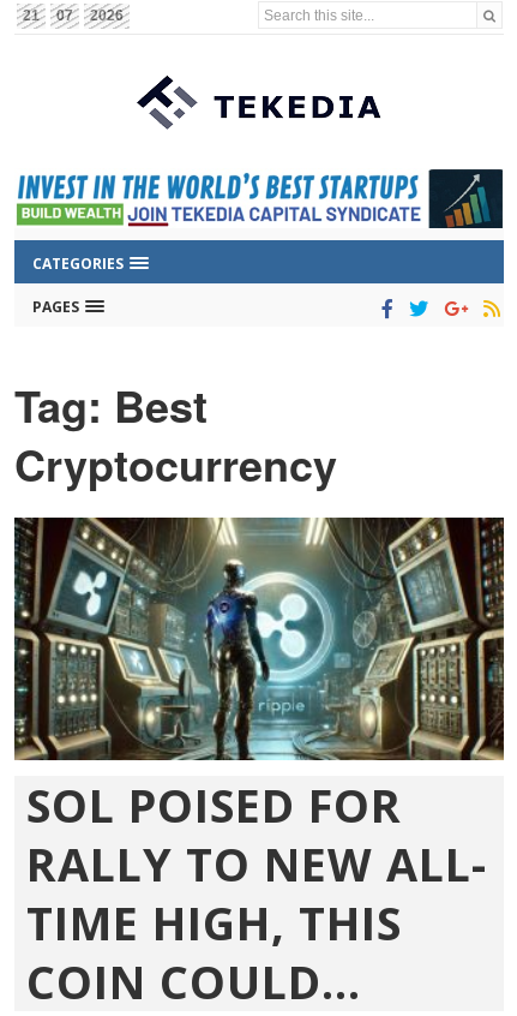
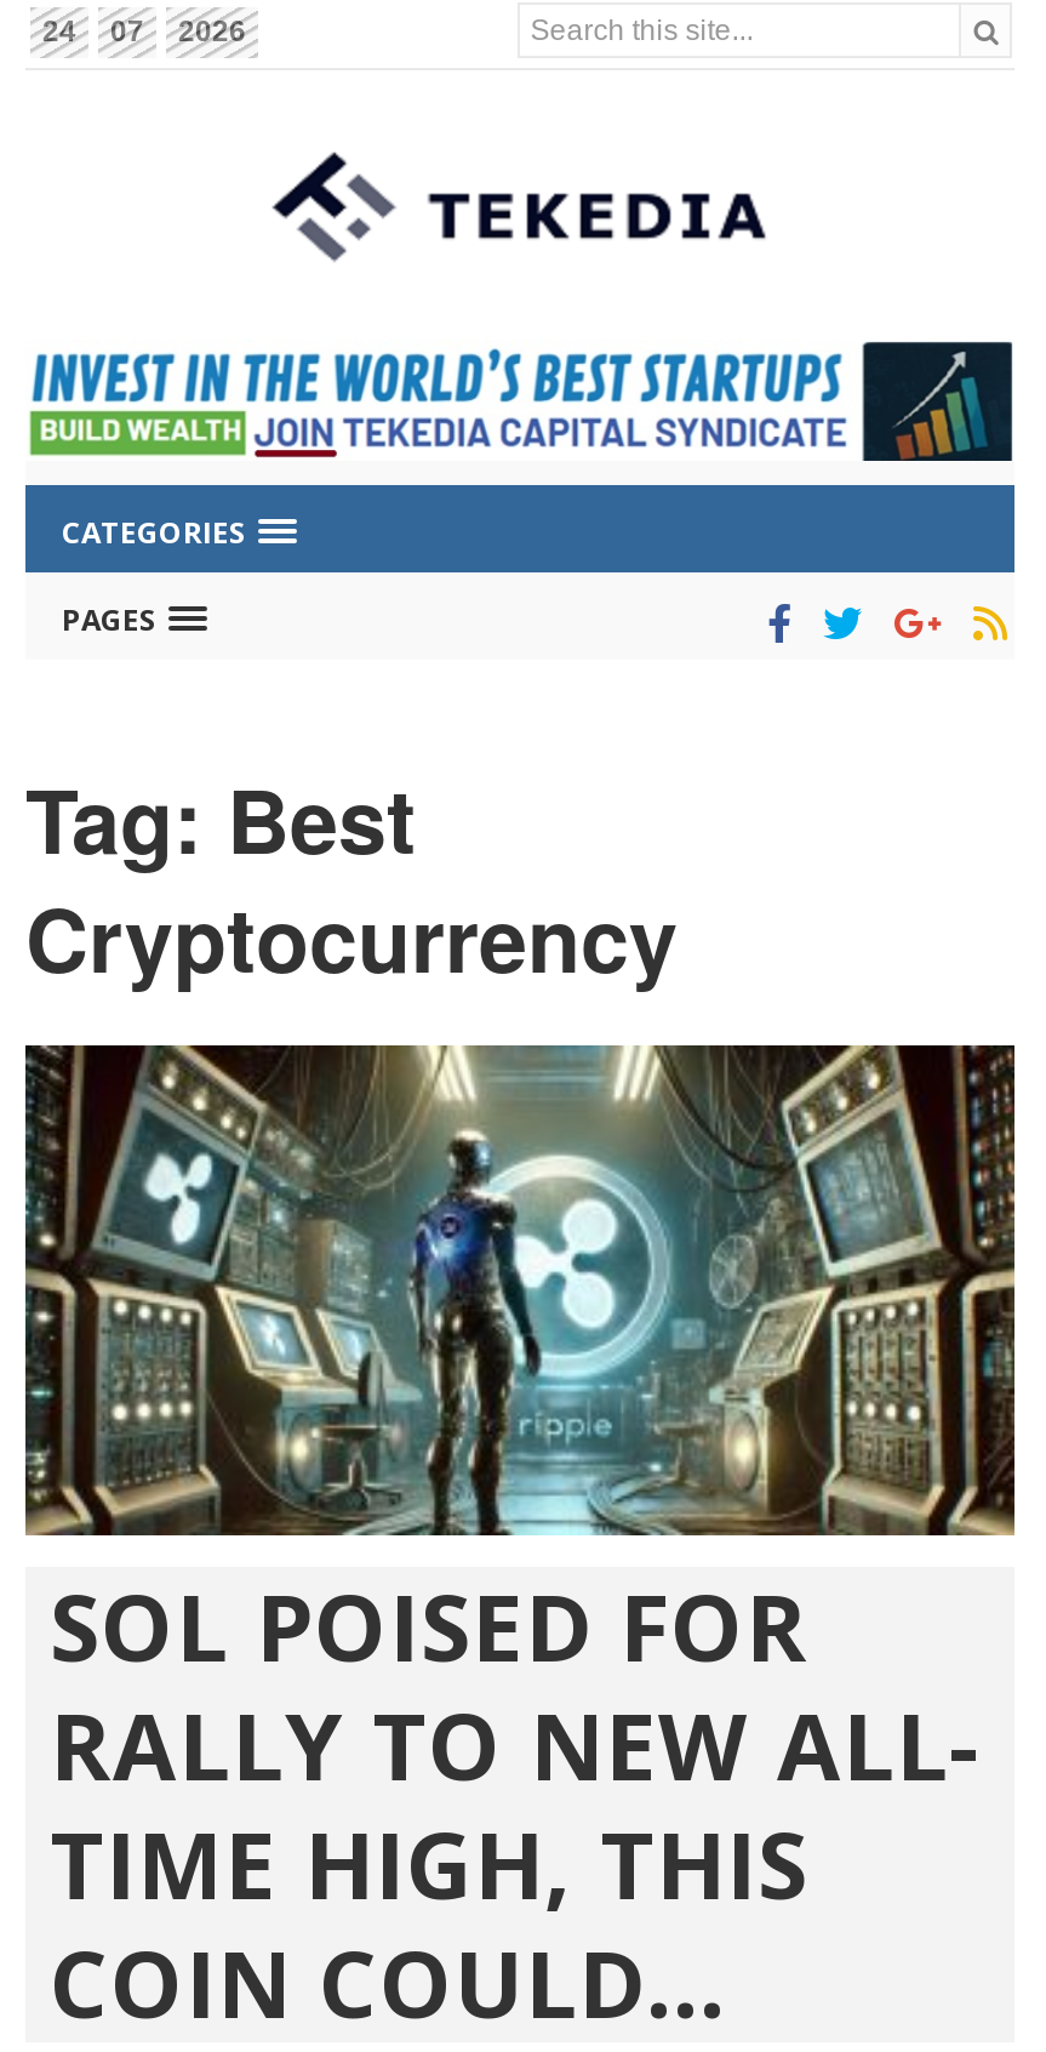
- 21 07 2026
+ 24 07 2026
